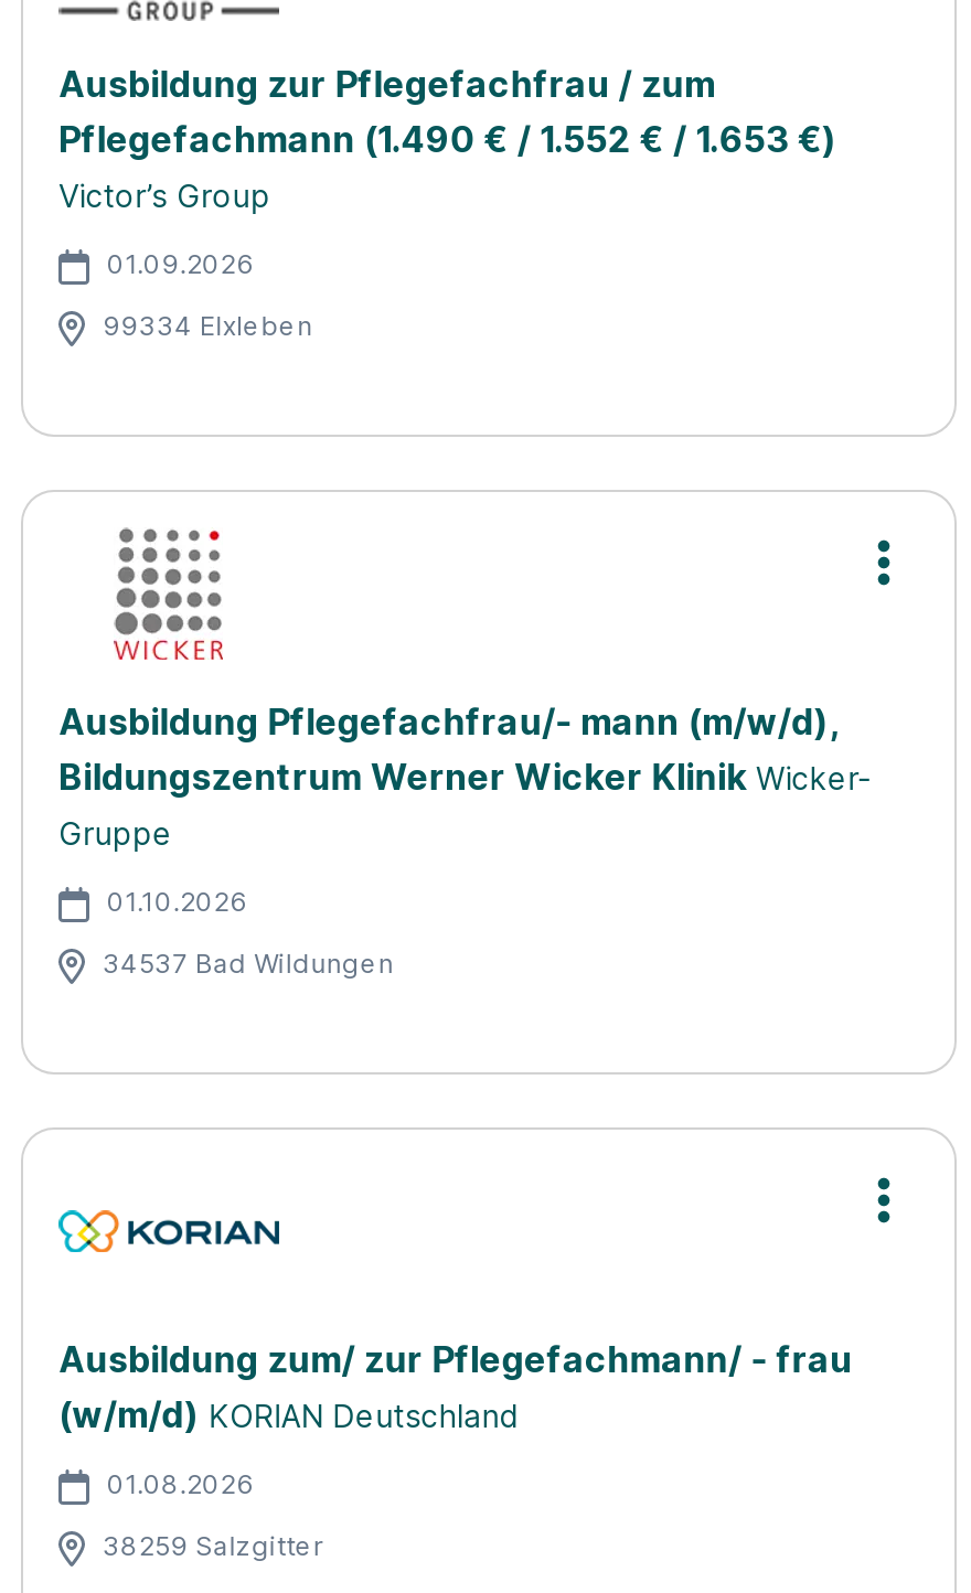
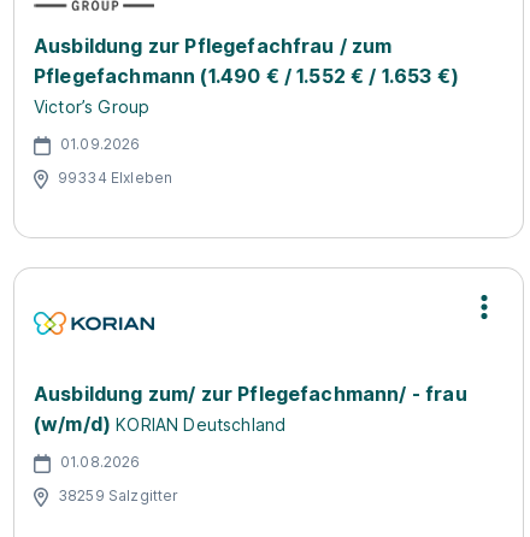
- [image]
- Ausbildung Pflegefachfrau/- mann (m/w/d),
- Bildungszentrum Werner Wicker Klinik Wicker-
- Gruppe
- 01.10.2026
- 34537 Bad Wildungen
